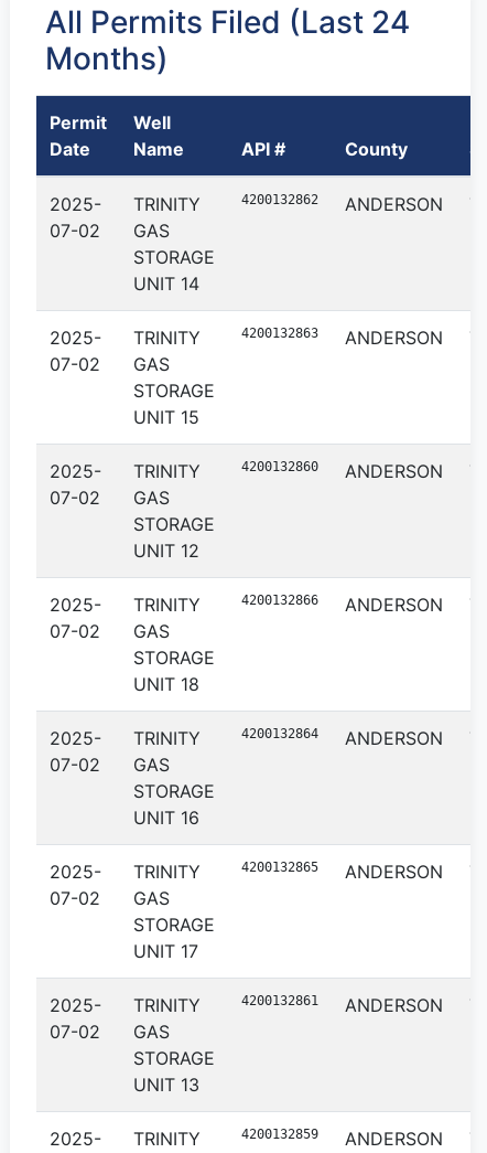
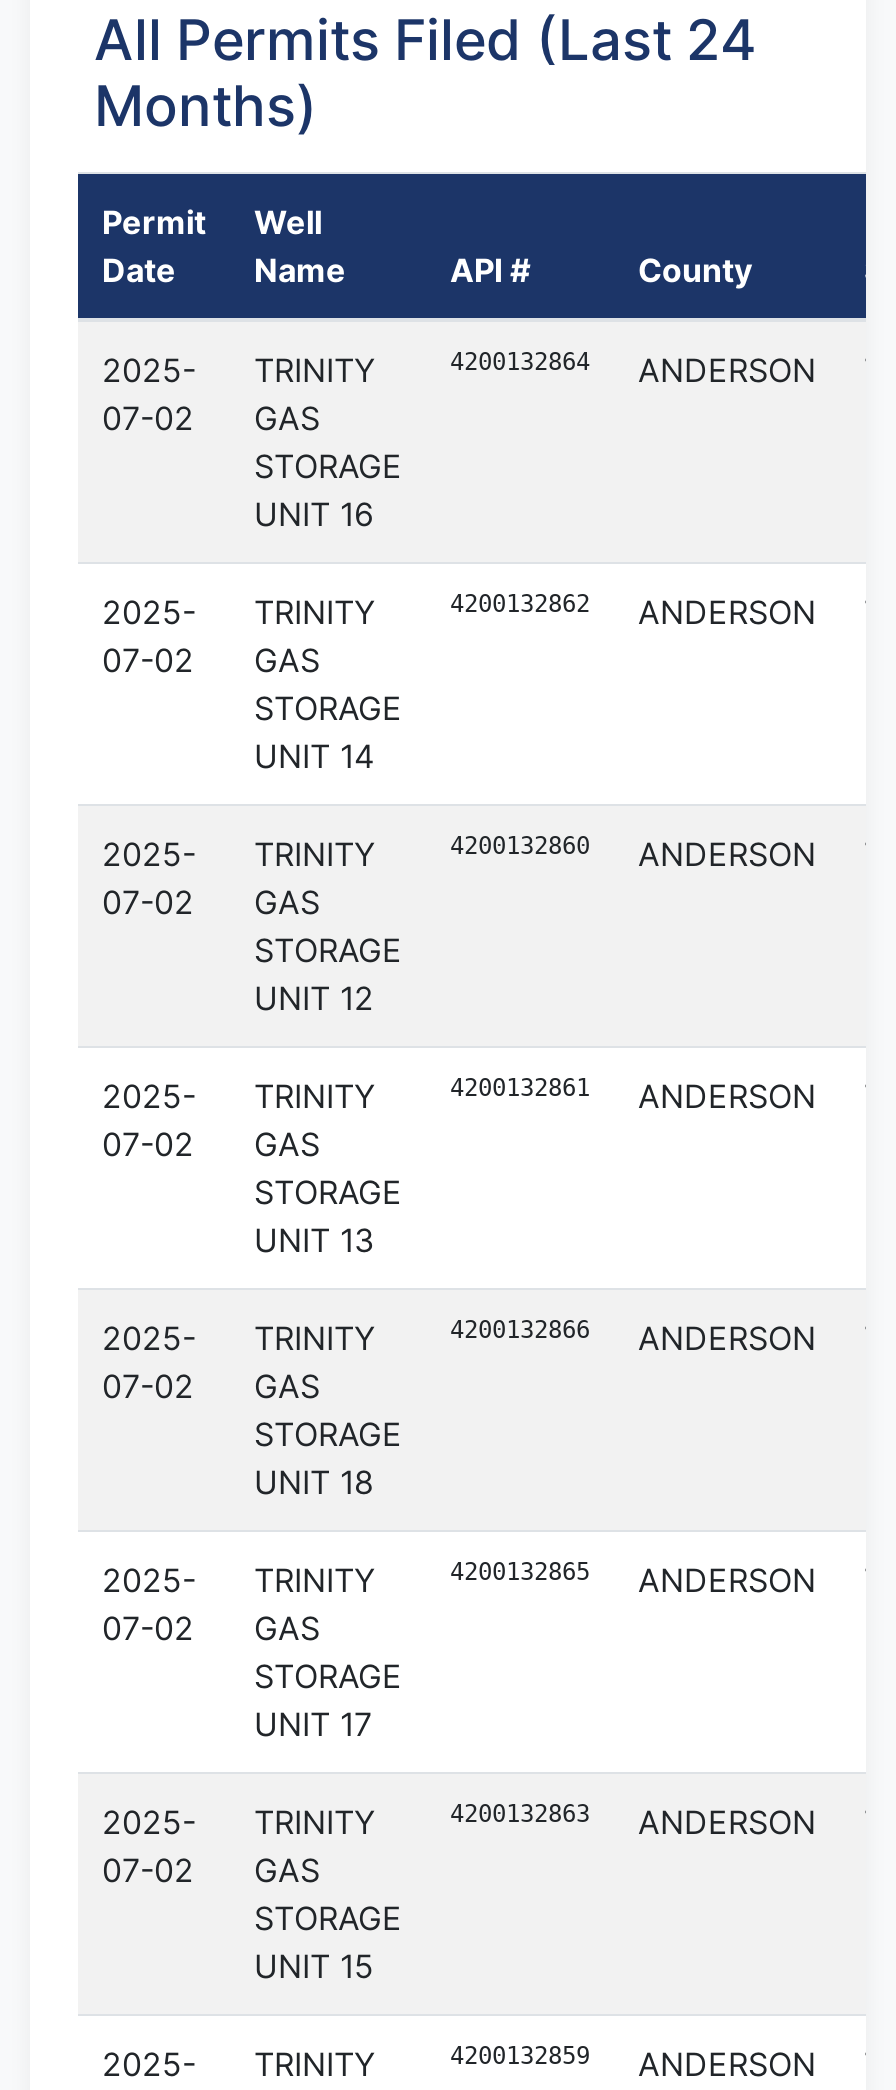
- 4200132862
+ 4200132864

- UNIT 14
+ UNIT 16

- 4200132863
+ 4200132862

- UNIT 15
+ UNIT 14

- 4200132866
+ 4200132861

- UNIT 18
+ UNIT 13

- 4200132864
+ 4200132866

- UNIT 16
+ UNIT 18

- 4200132861
+ 4200132863

- UNIT 13
+ UNIT 15
